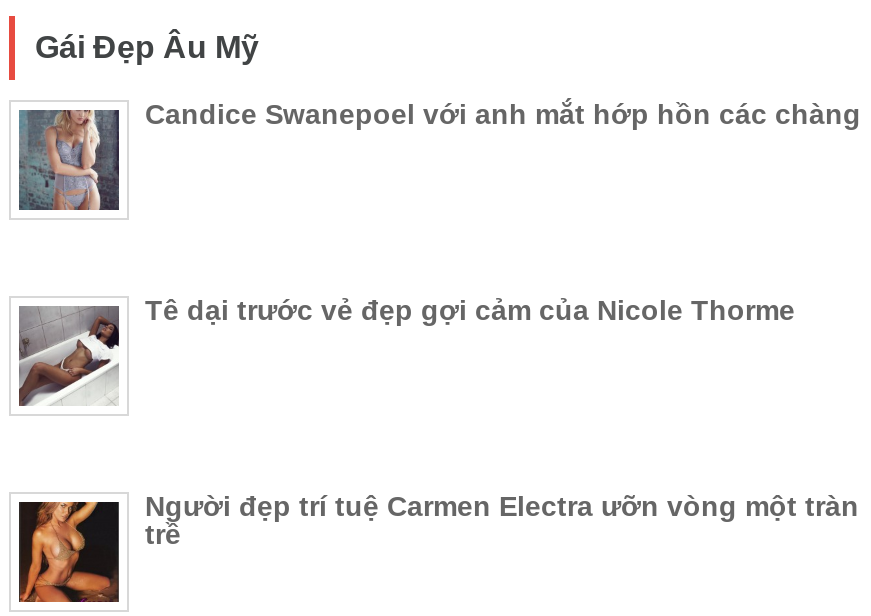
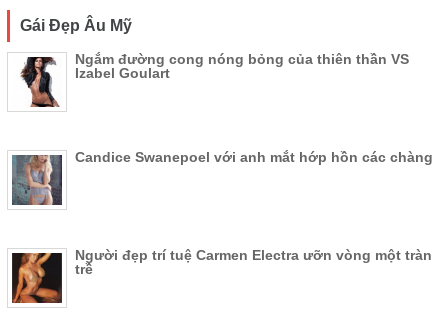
+ [image]
+ Ngắm đường cong nóng bỏng của thiên thần VS
+ Izabel Goulart

moved down: [image] | Candice Swanepoel với anh mắt hớp hồn các chàng

- [image]
- Tê dại trước vẻ đẹp gợi cảm của Nicole Thorme
